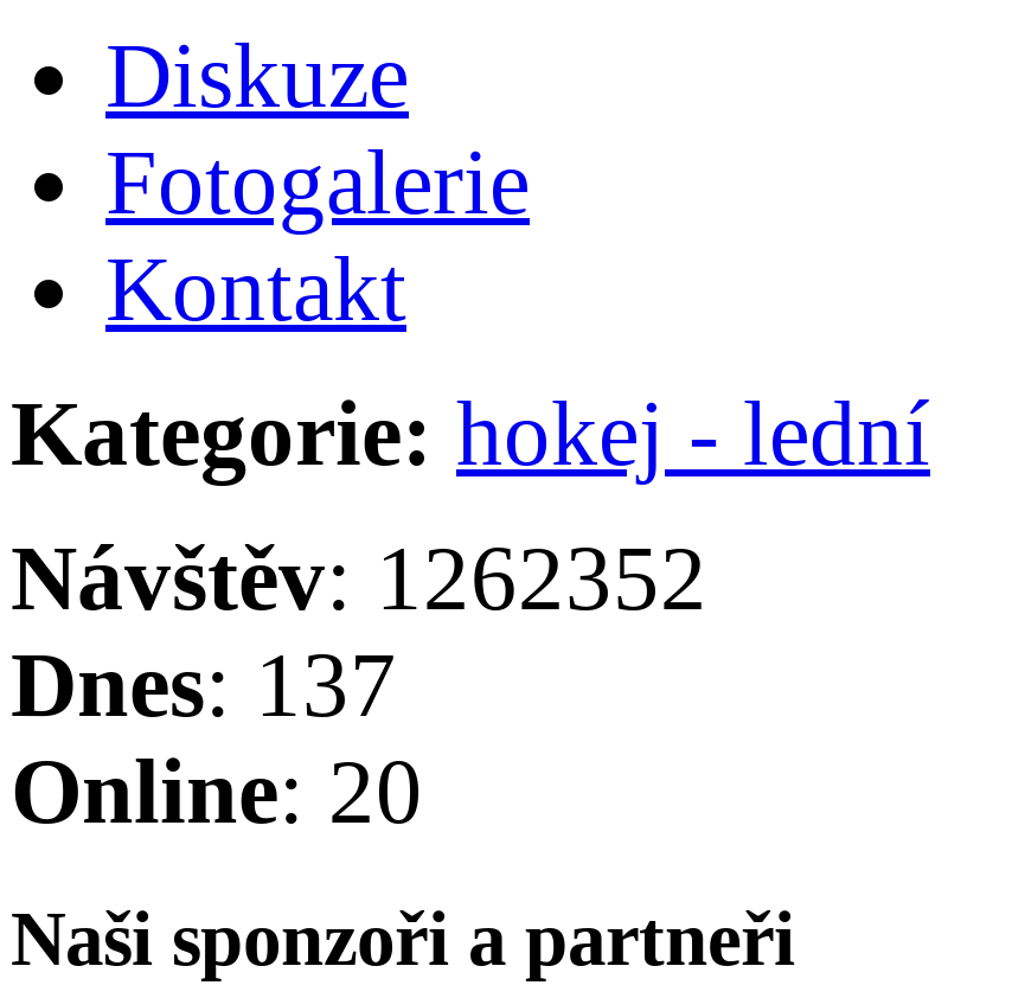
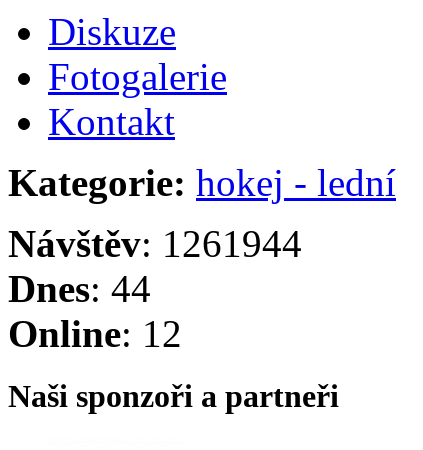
- Návštěv: 1262352
+ Návštěv: 1261944

- Dnes: 137
+ Dnes: 44

- Online: 20
+ Online: 12
